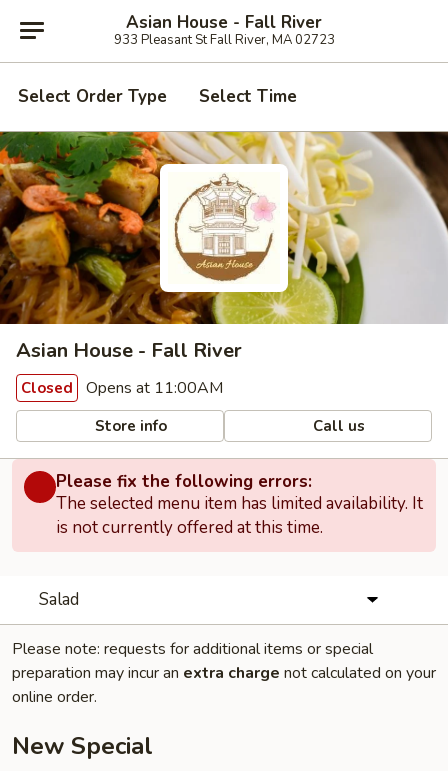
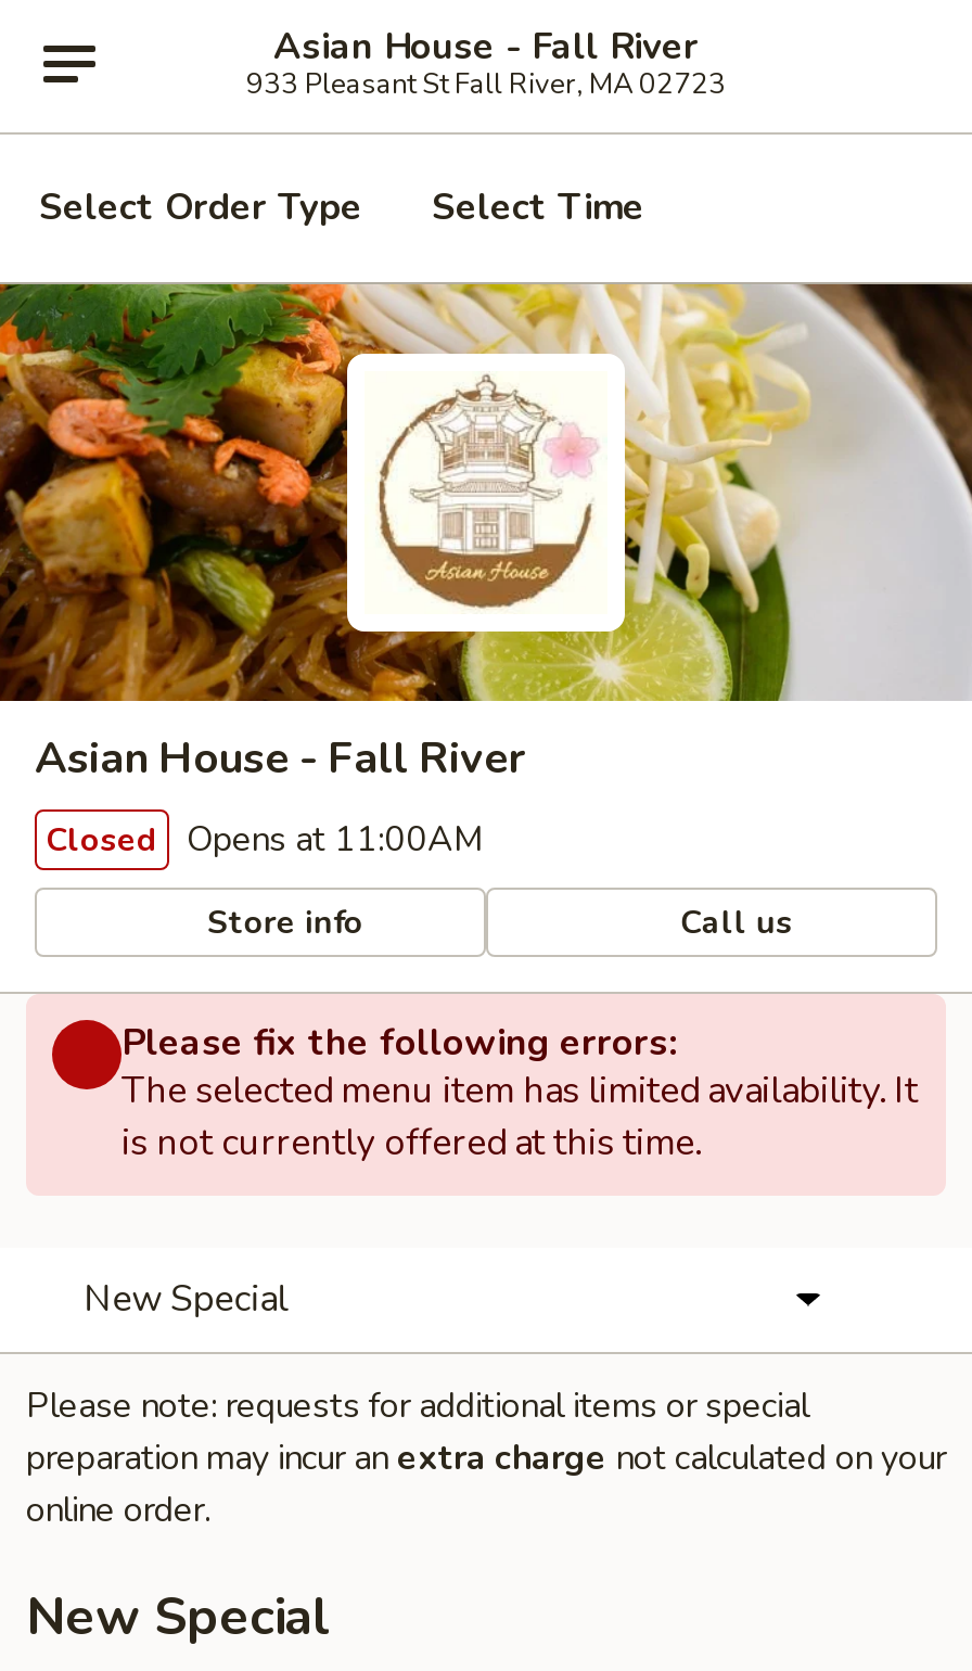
- Salad
+ New Special
